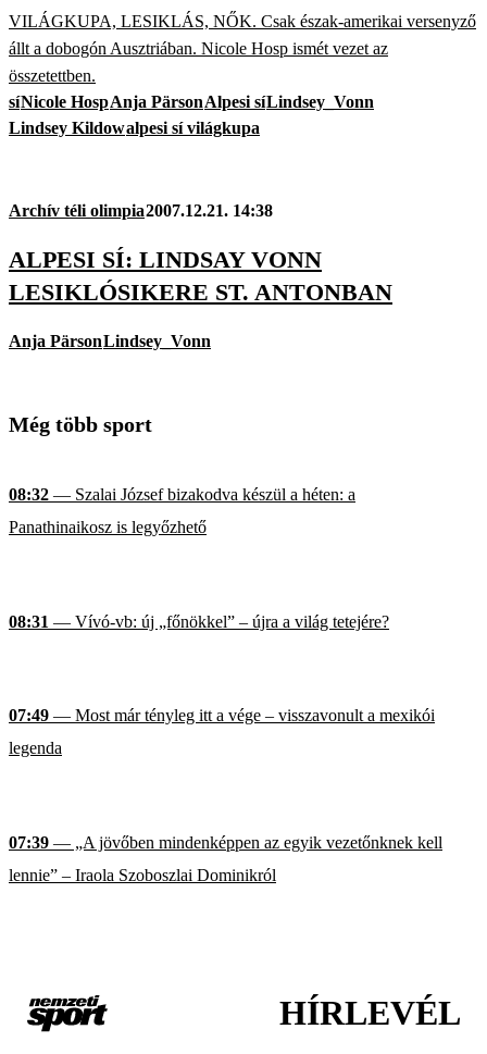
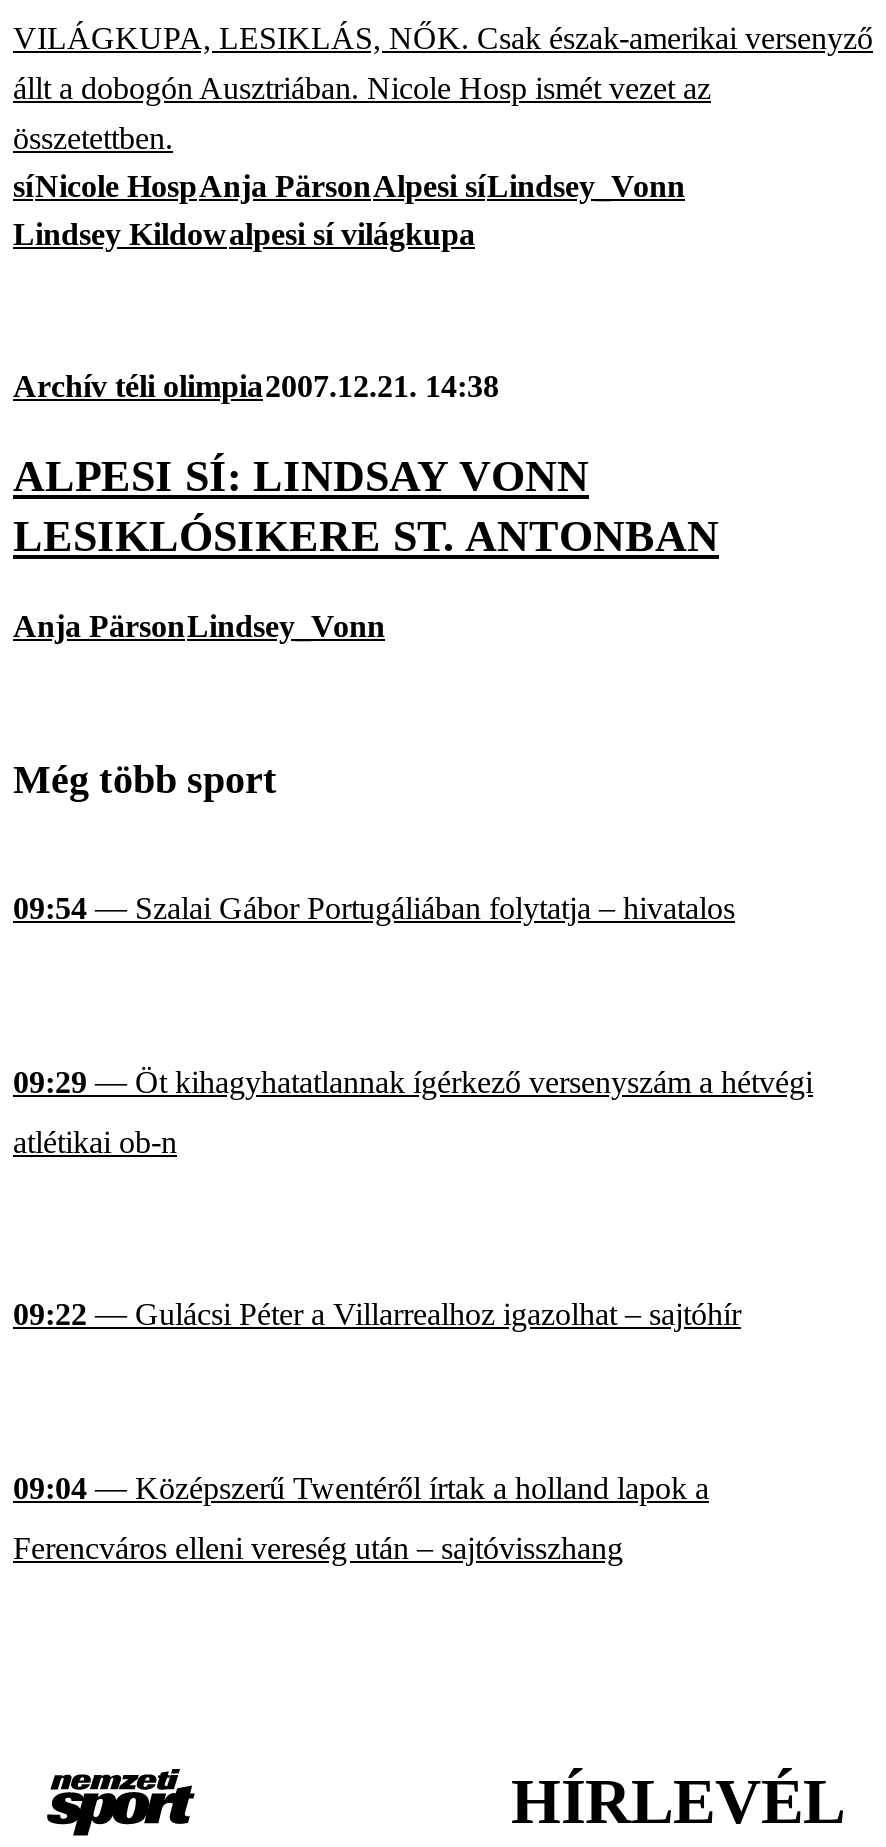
- 08:32 — Szalai József bizakodva készül a héten: a
- Panathinaikosz is legyőzhető
+ 09:54 — Szalai Gábor Portugáliában folytatja – hivatalos

- 08:31 — Vívó-vb: új „főnökkel” – újra a világ tetejére?
+ 09:29 — Öt kihagyhatatlannak ígérkező versenyszám a hétvégi
+ atlétikai ob-n

- 07:49 — Most már tényleg itt a vége – visszavonult a mexikói
- legenda
+ 09:22 — Gulácsi Péter a Villarrealhoz igazolhat – sajtóhír

- 07:39 — „A jövőben mindenképpen az egyik vezetőnknek kell
- lennie” – Iraola Szoboszlai Dominikról
+ 09:04 — Középszerű Twentéről írtak a holland lapok a
+ Ferencváros elleni vereség után – sajtóvisszhang
